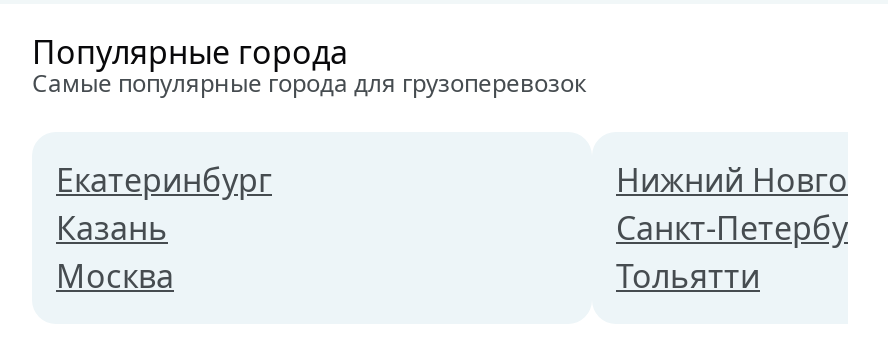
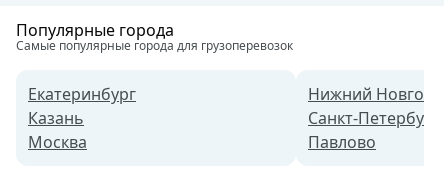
- Тольятти
+ Павлово
